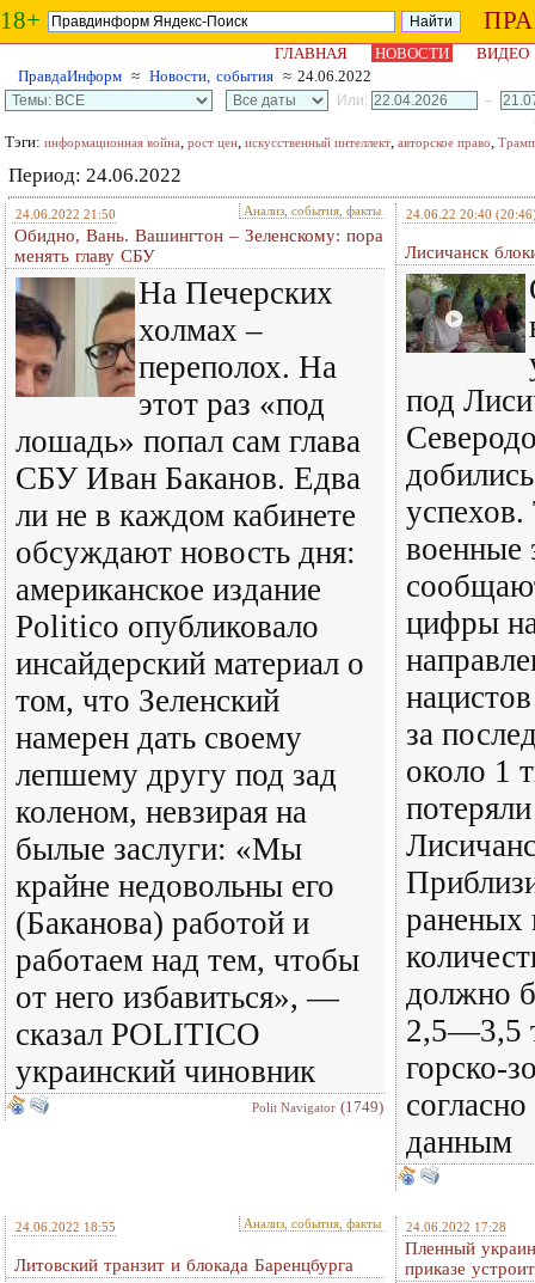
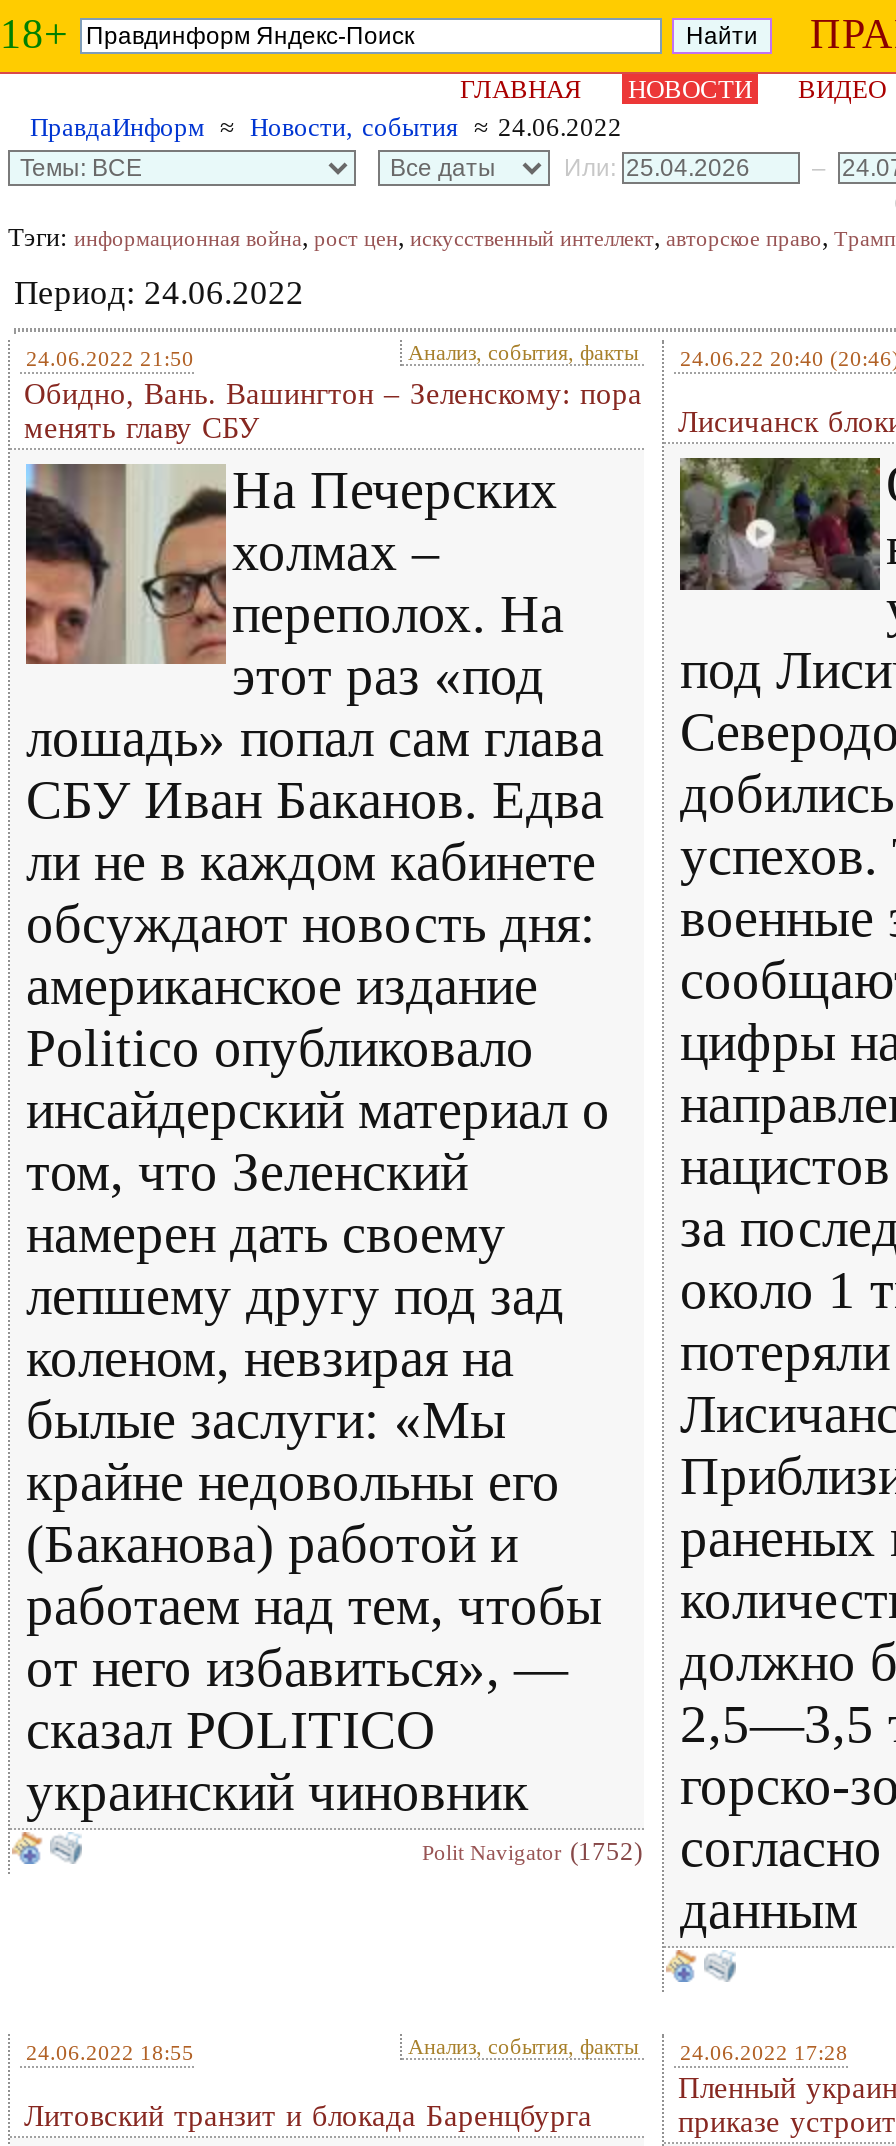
- Polit Navigator (1749)
+ Polit Navigator (1752)
